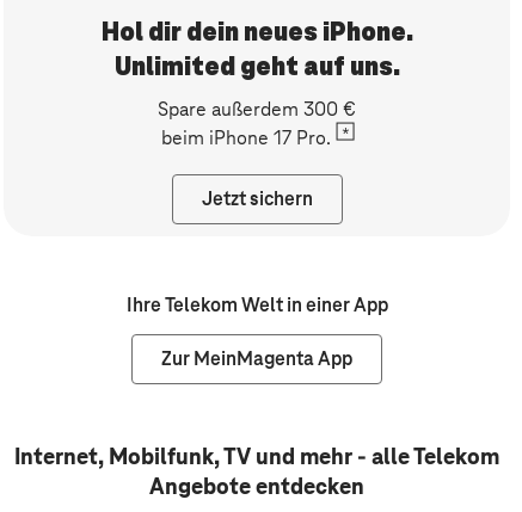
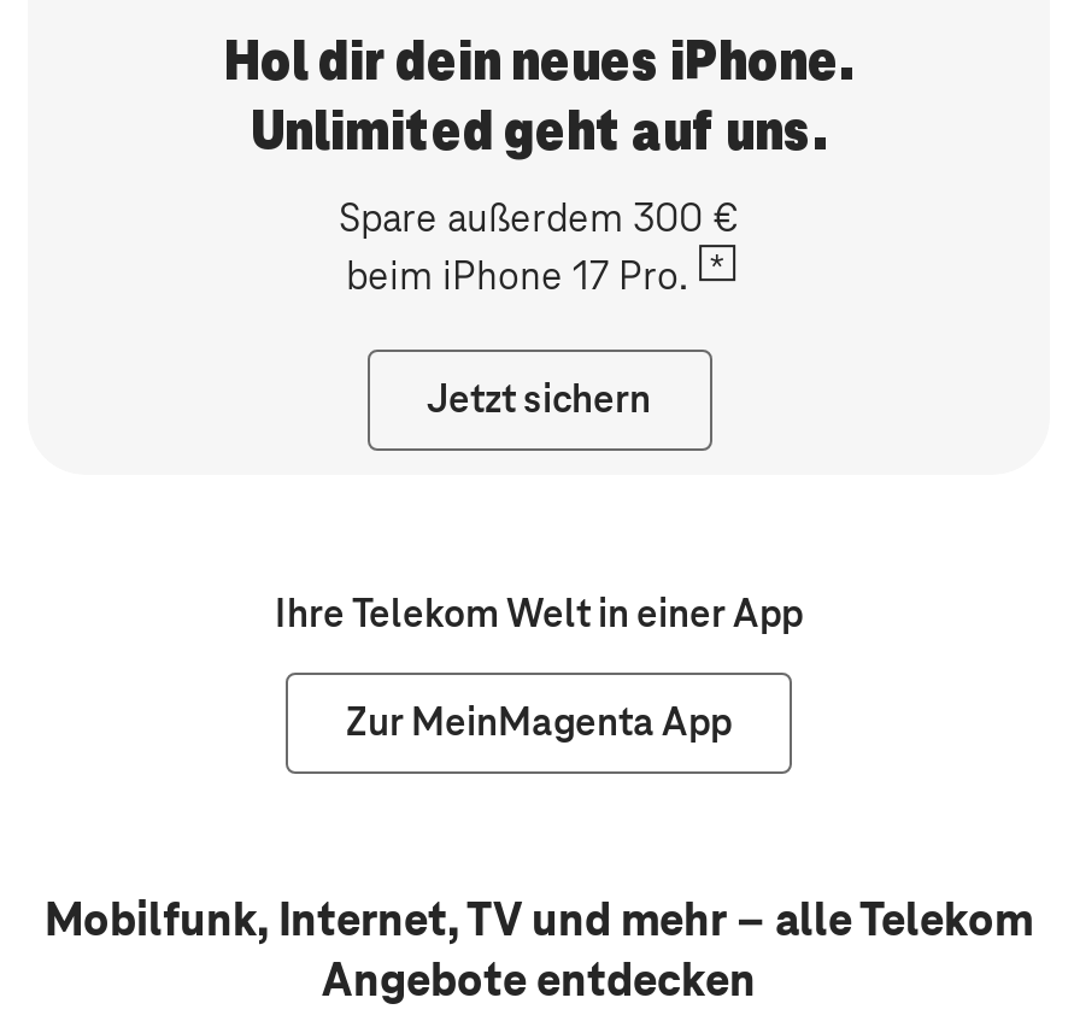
- Internet, Mobilfunk, TV und mehr - alle Telekom
+ Mobilfunk, Internet, TV und mehr – alle Telekom
